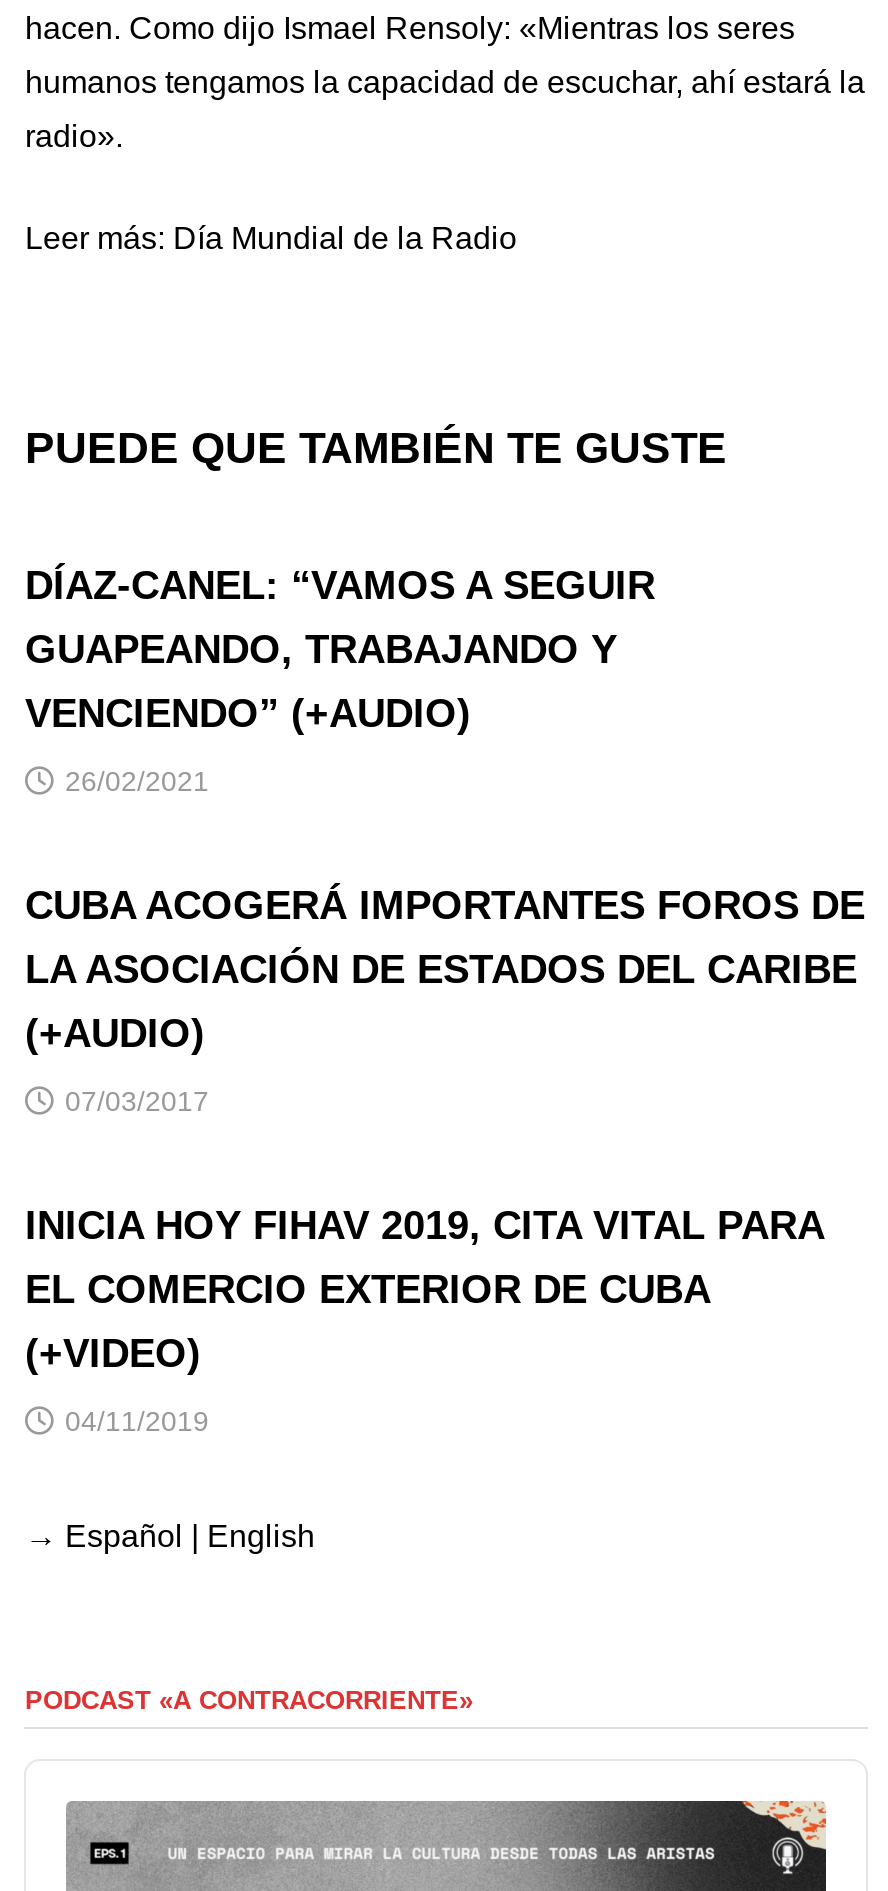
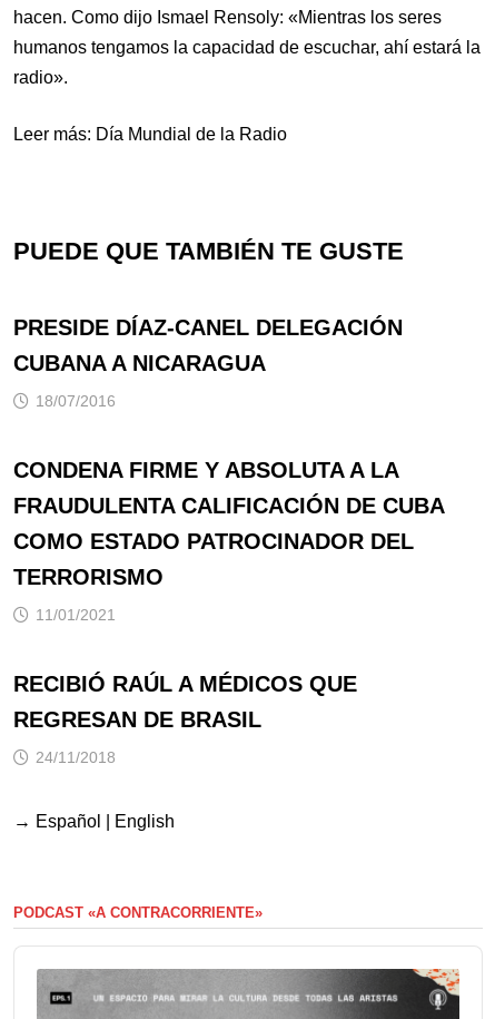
- DÍAZ-CANEL: “VAMOS A SEGUIR
- GUAPEANDO, TRABAJANDO Y
- VENCIENDO” (+AUDIO)
- 26/02/2021
- CUBA ACOGERÁ IMPORTANTES FOROS DE
- LA ASOCIACIÓN DE ESTADOS DEL CARIBE
- (+AUDIO)
- 07/03/2017
- INICIA HOY FIHAV 2019, CITA VITAL PARA
- EL COMERCIO EXTERIOR DE CUBA
- (+VIDEO)
- 04/11/2019
+ PRESIDE DÍAZ-CANEL DELEGACIÓN
+ CUBANA A NICARAGUA
+ 18/07/2016
+ CONDENA FIRME Y ABSOLUTA A LA
+ FRAUDULENTA CALIFICACIÓN DE CUBA
+ COMO ESTADO PATROCINADOR DEL
+ TERRORISMO
+ 11/01/2021
+ RECIBIÓ RAÚL A MÉDICOS QUE
+ REGRESAN DE BRASIL
+ 24/11/2018
